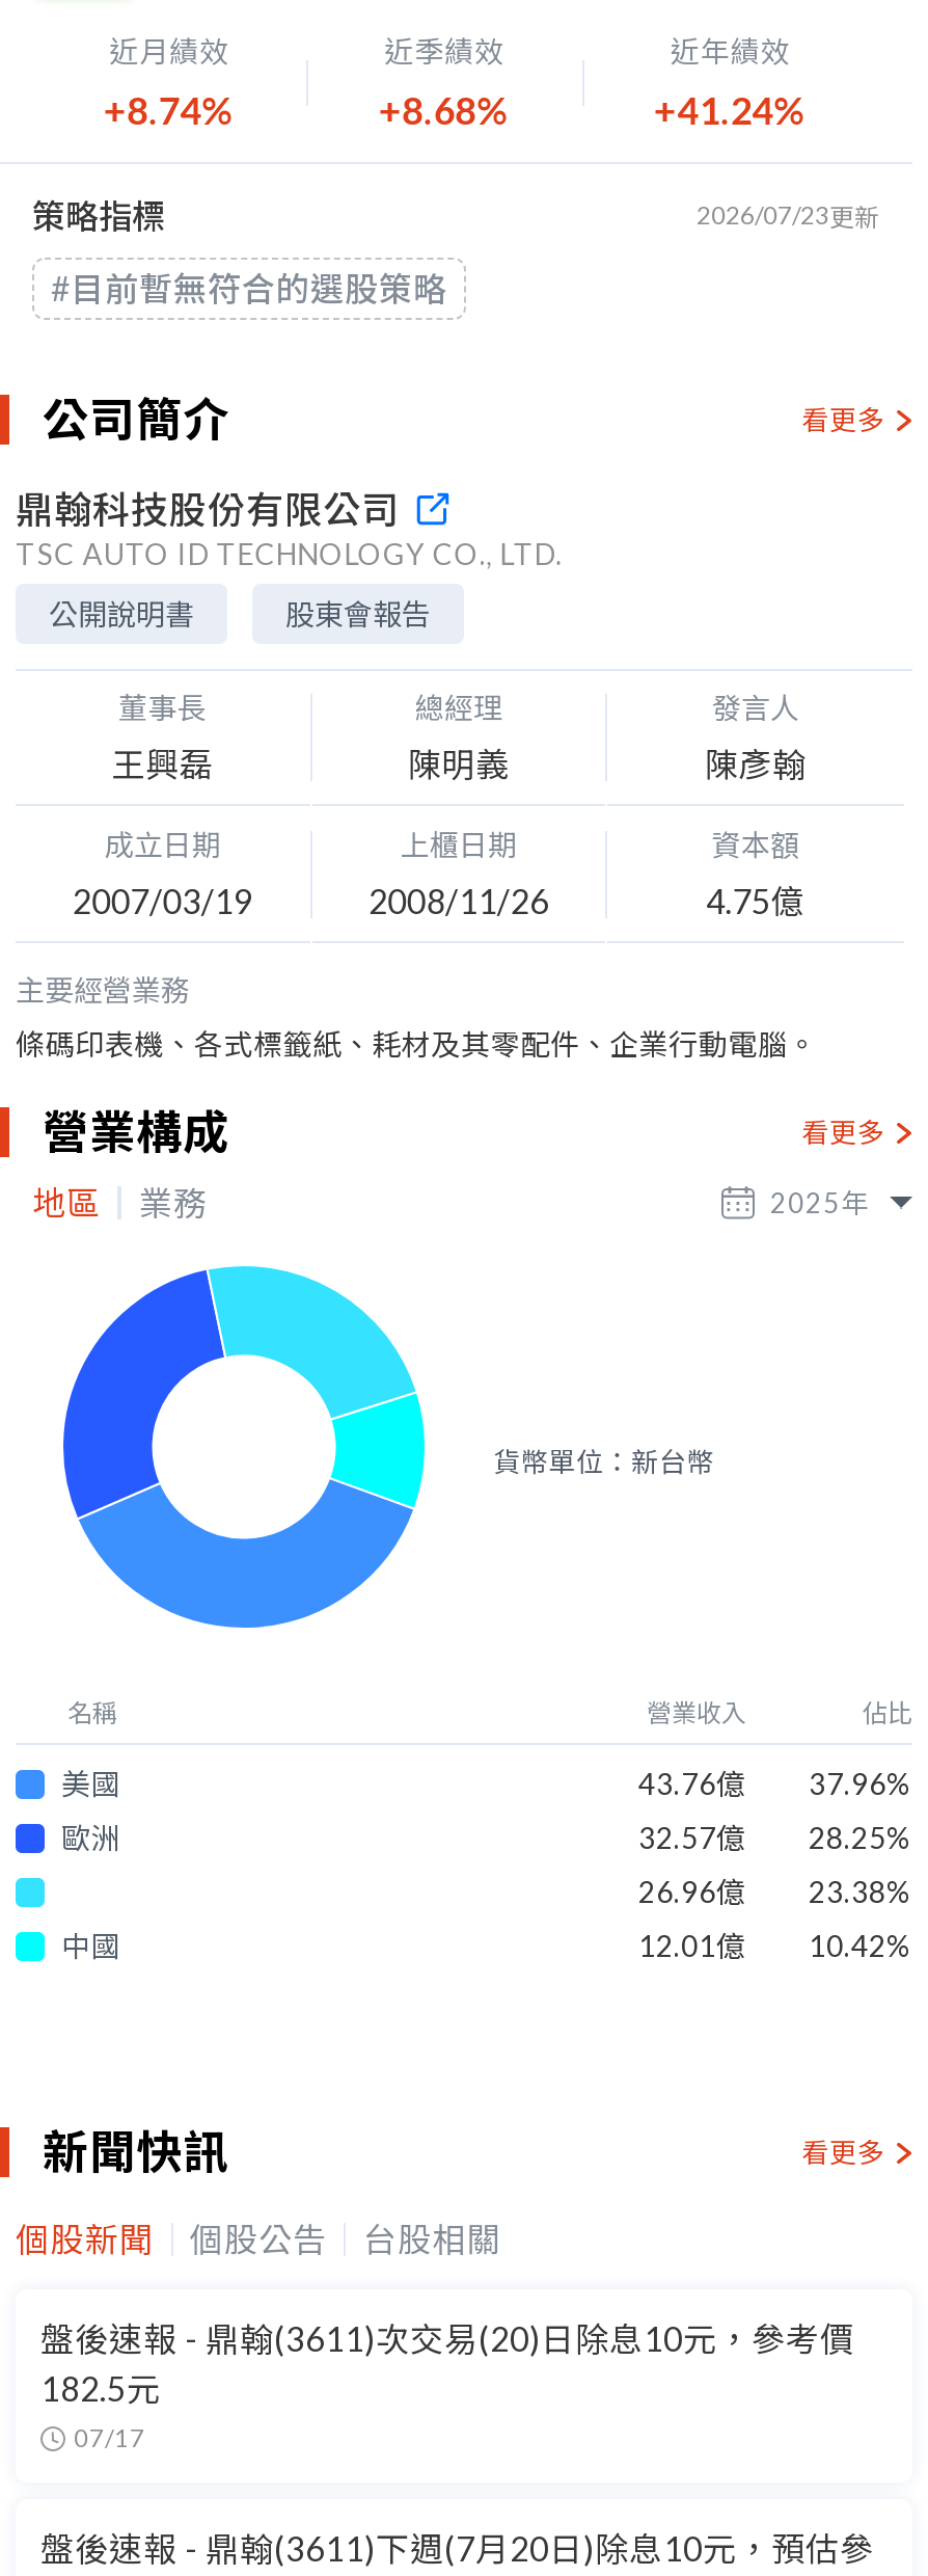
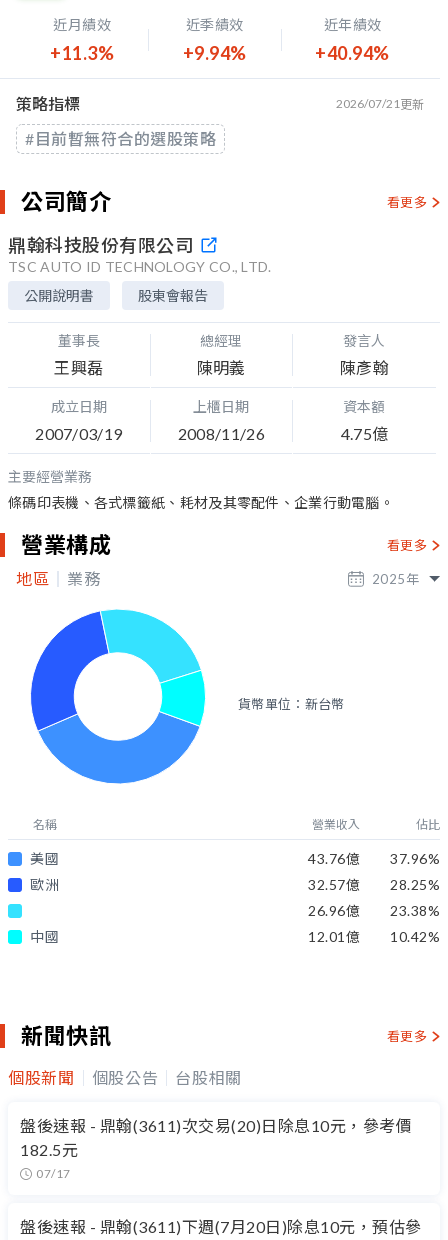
- +8.74%
+ +11.3%

- +8.68%
+ +9.94%

- +41.24%
+ +40.94%

- 2026/07/23更新
+ 2026/07/21更新
